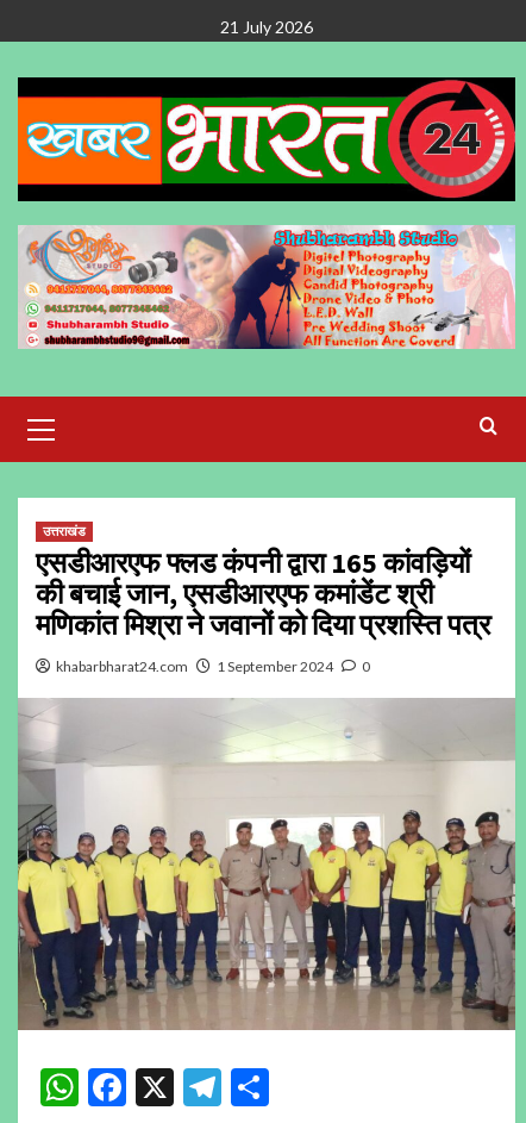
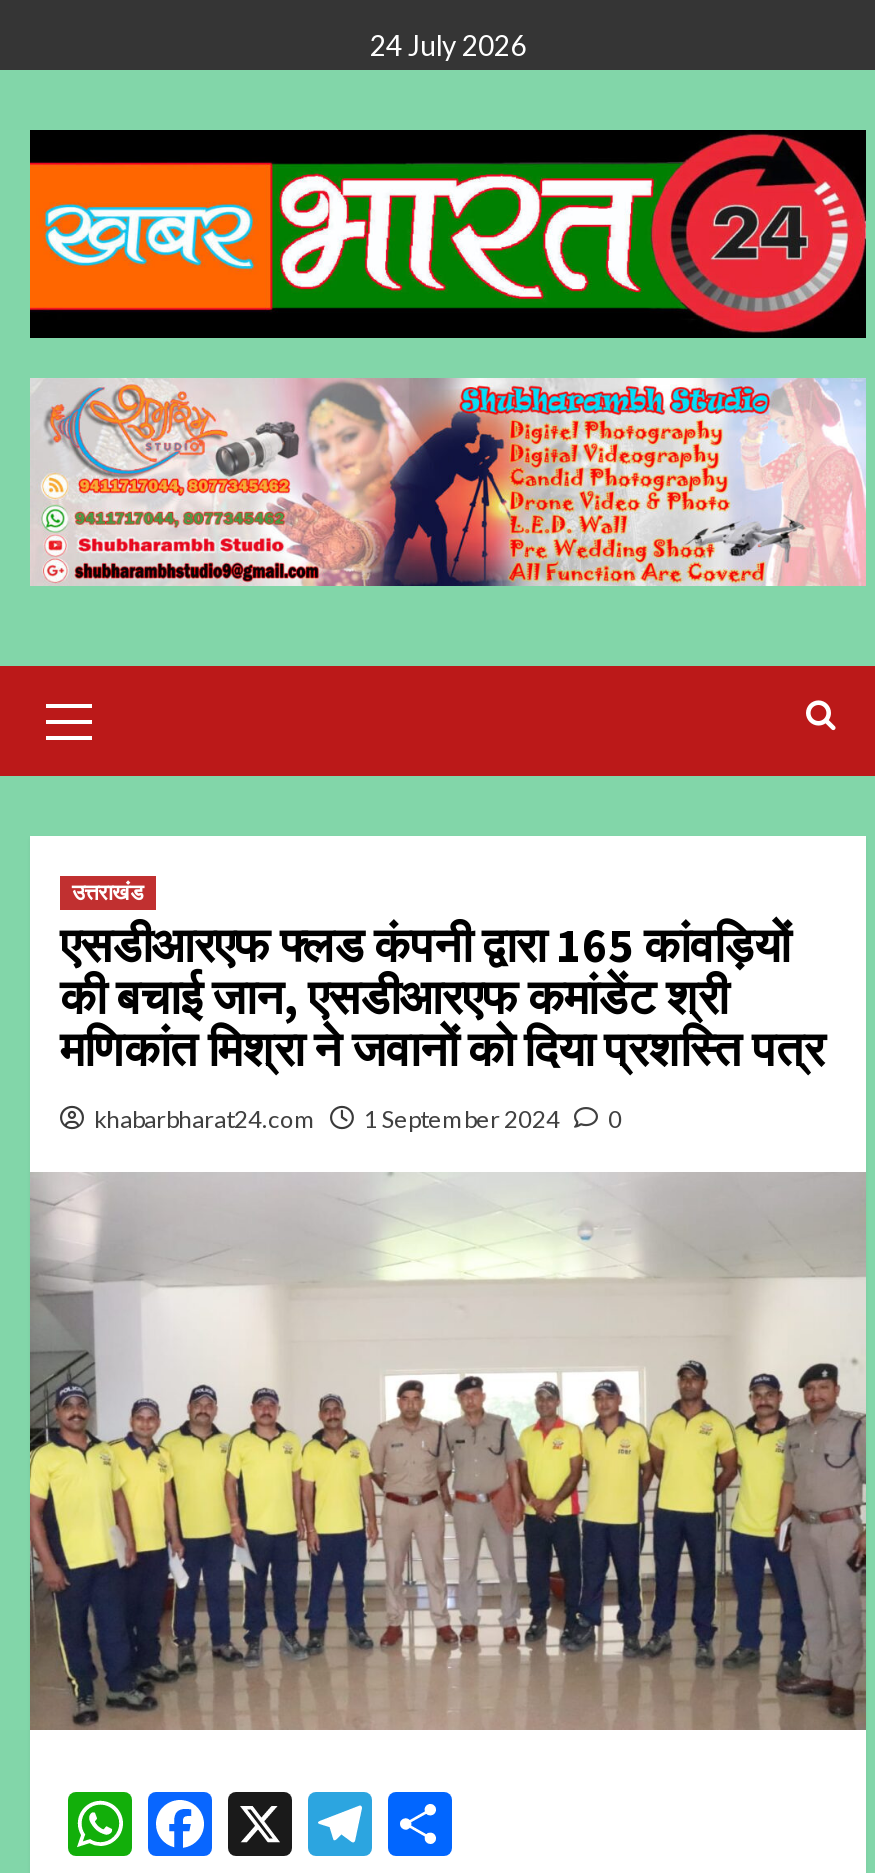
- 21 July 2026
+ 24 July 2026
